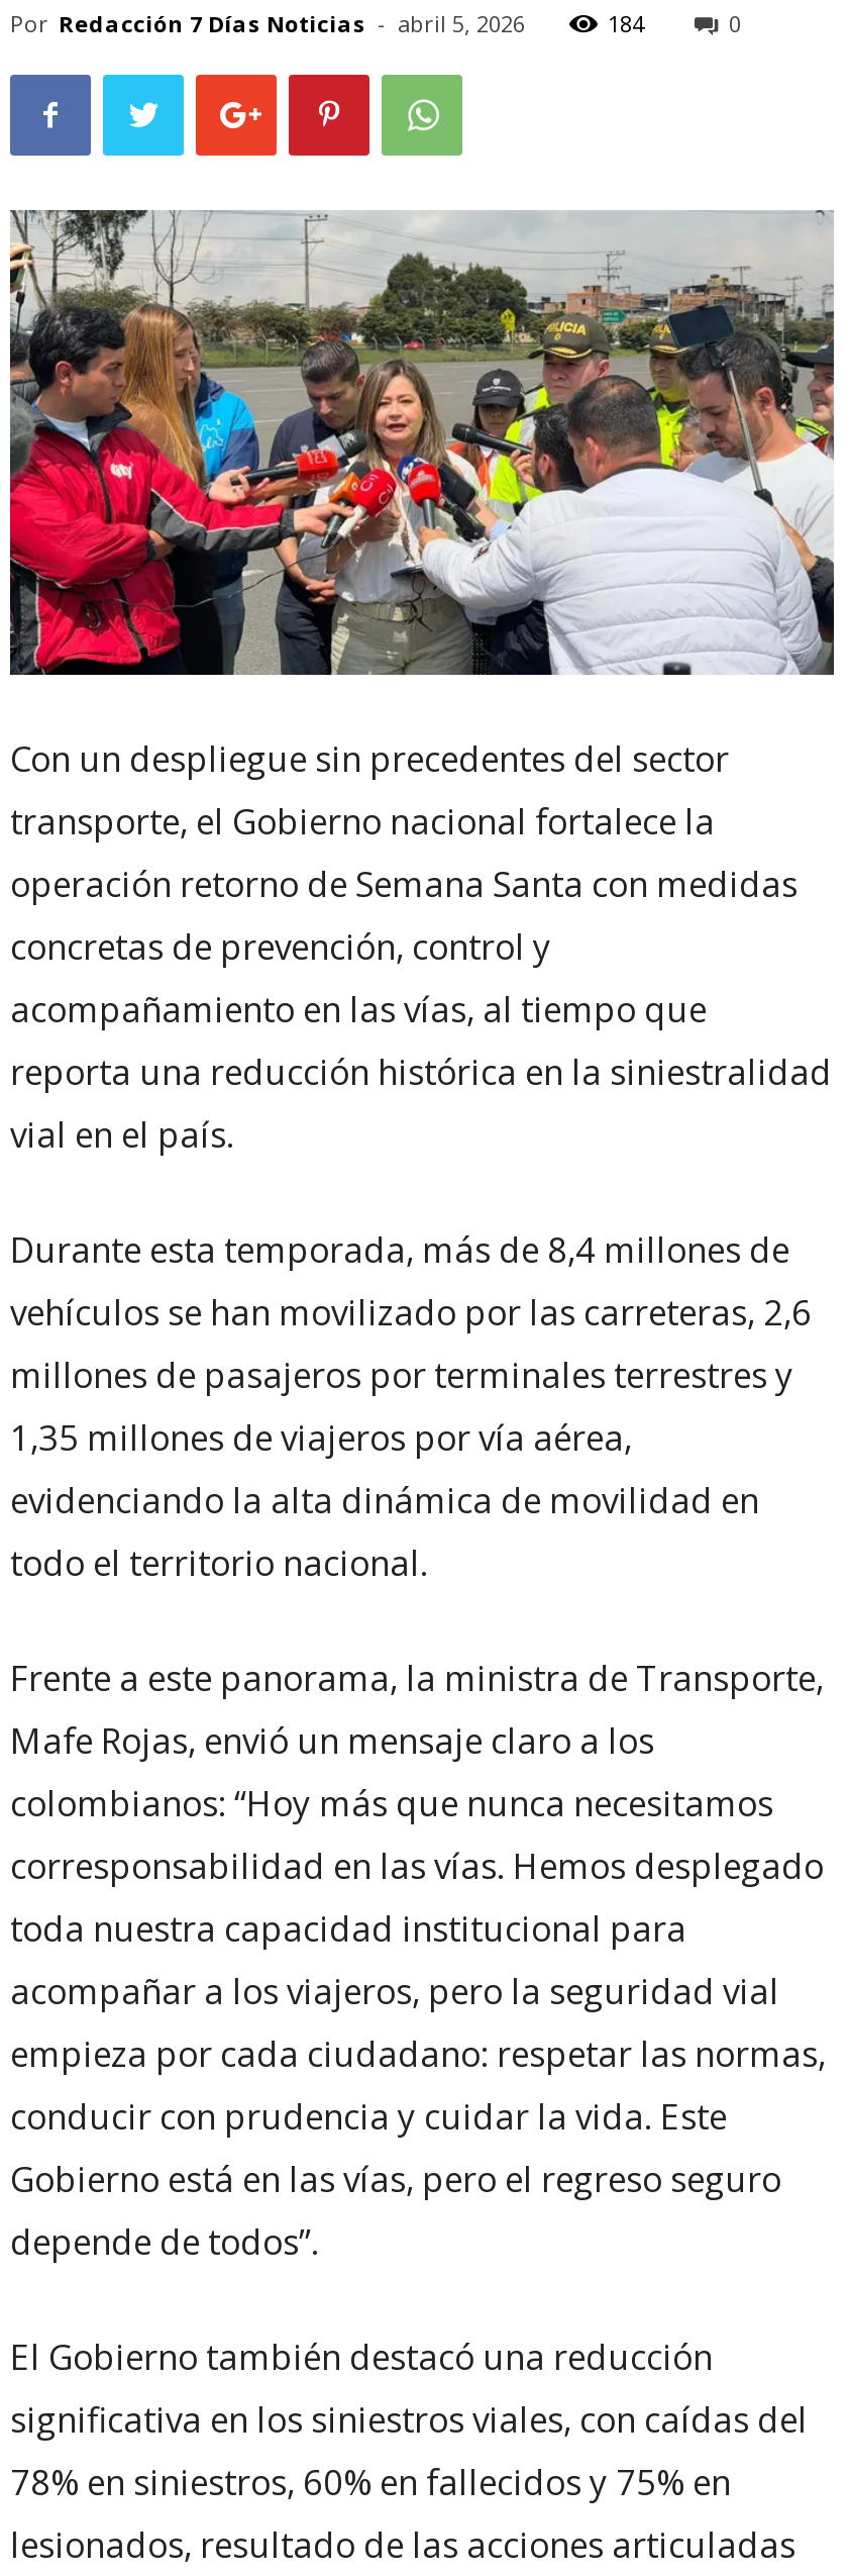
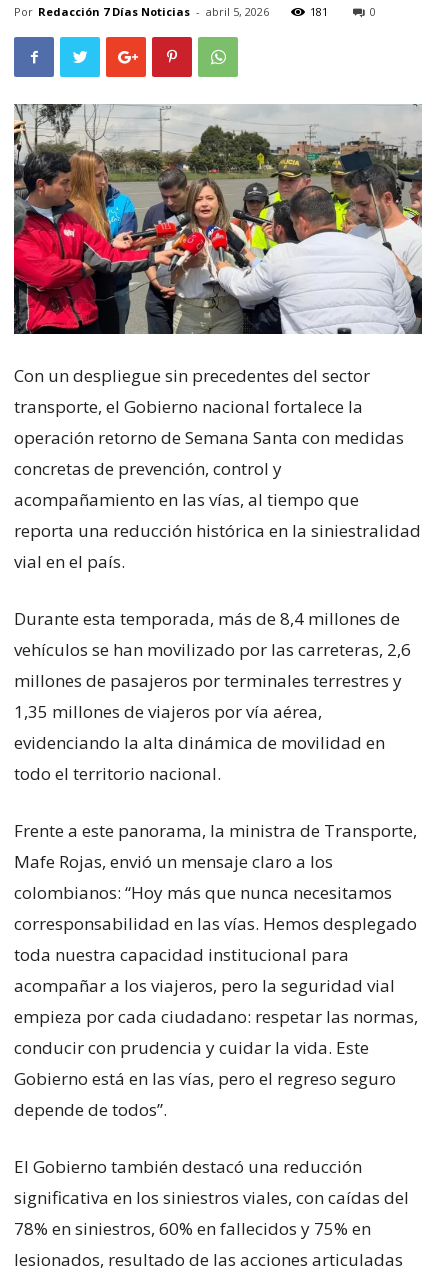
- 184
+ 181
